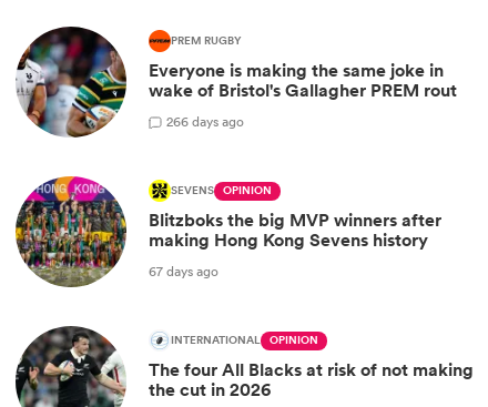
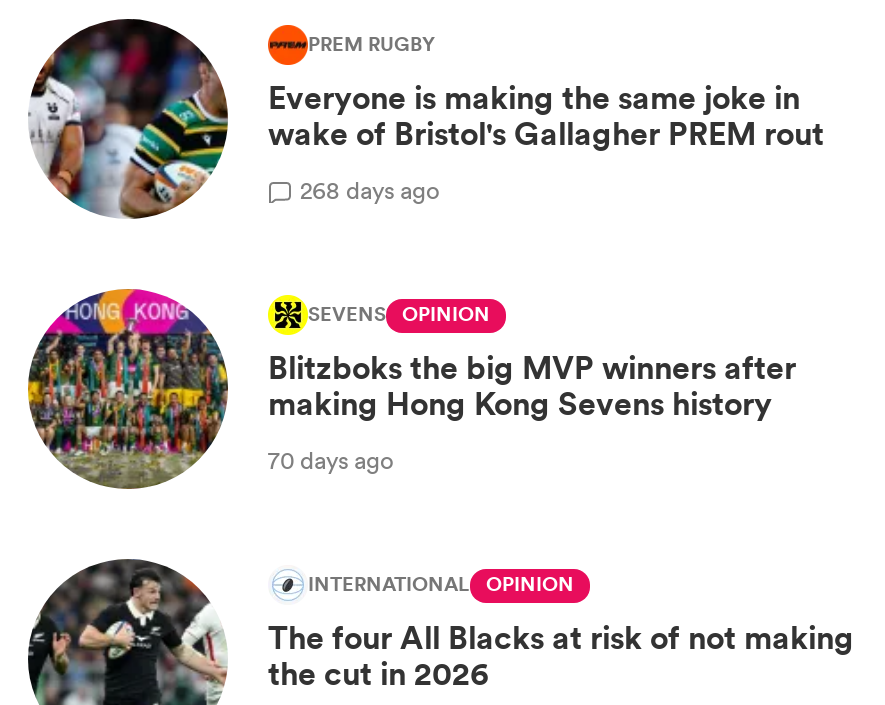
- 266 days ago
+ 268 days ago

- 67 days ago
+ 70 days ago
